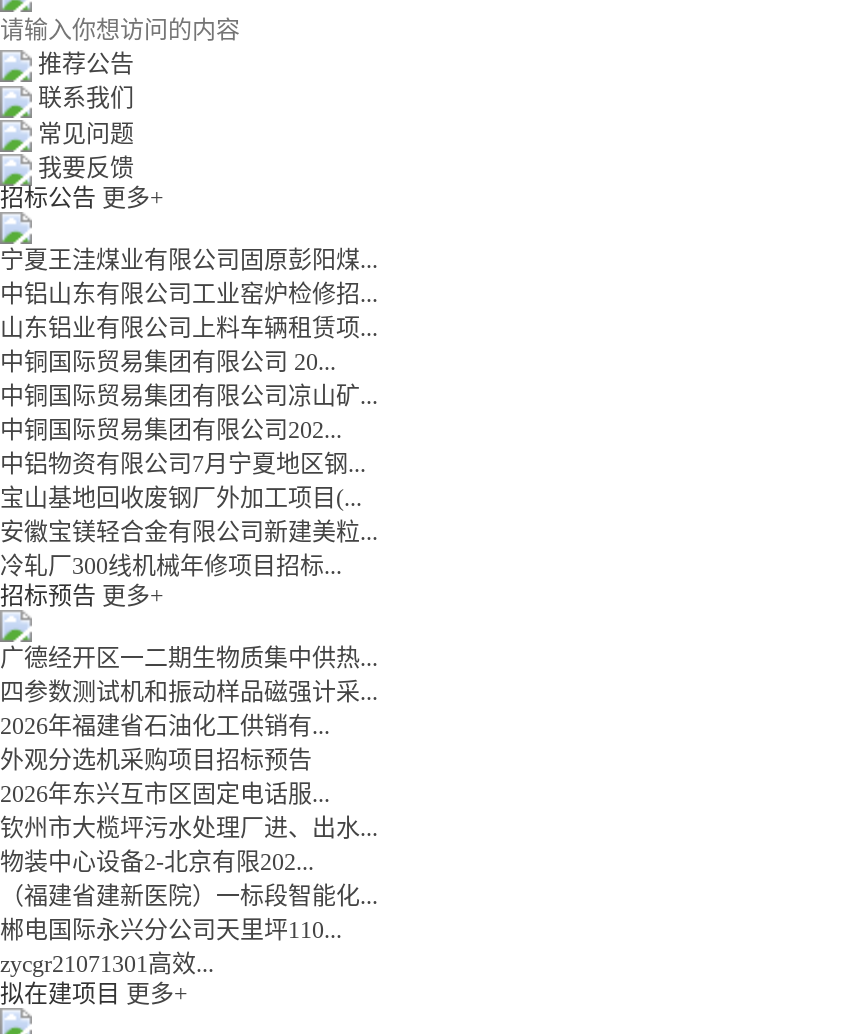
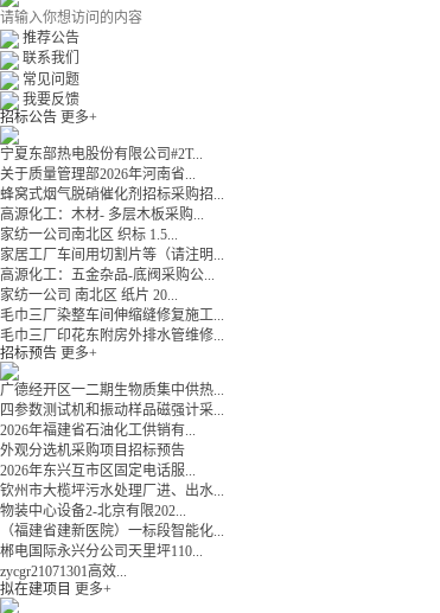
- 宁夏王洼煤业有限公司固原彭阳煤...
- 中铝山东有限公司工业窑炉检修招...
- 山东铝业有限公司上料车辆租赁项...
- 中铜国际贸易集团有限公司 20...
- 中铜国际贸易集团有限公司凉山矿...
- 中铜国际贸易集团有限公司202...
- 中铝物资有限公司7月宁夏地区钢...
- 宝山基地回收废钢厂外加工项目(...
- 安徽宝镁轻合金有限公司新建美粒...
- 冷轧厂300线机械年修项目招标...
+ 宁夏东部热电股份有限公司#2T...
+ 关于质量管理部2026年河南省...
+ 蜂窝式烟气脱硝催化剂招标采购招...
+ 高源化工：木材- 多层木板采购...
+ 家纺一公司南北区 织标 1.5...
+ 家居工厂车间用切割片等（请注明...
+ 高源化工：五金杂品-底阀采购公...
+ 家纺一公司 南北区 纸片 20...
+ 毛巾三厂染整车间伸缩缝修复施工...
+ 毛巾三厂印花东附房外排水管维修...
